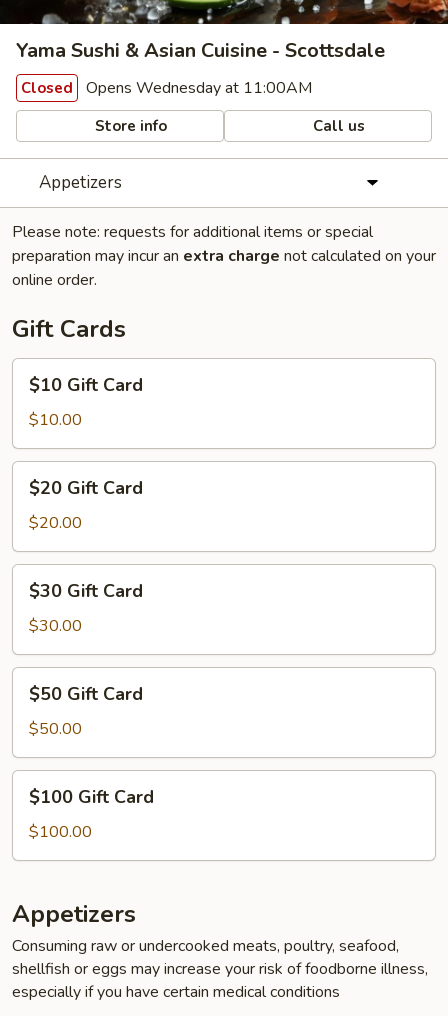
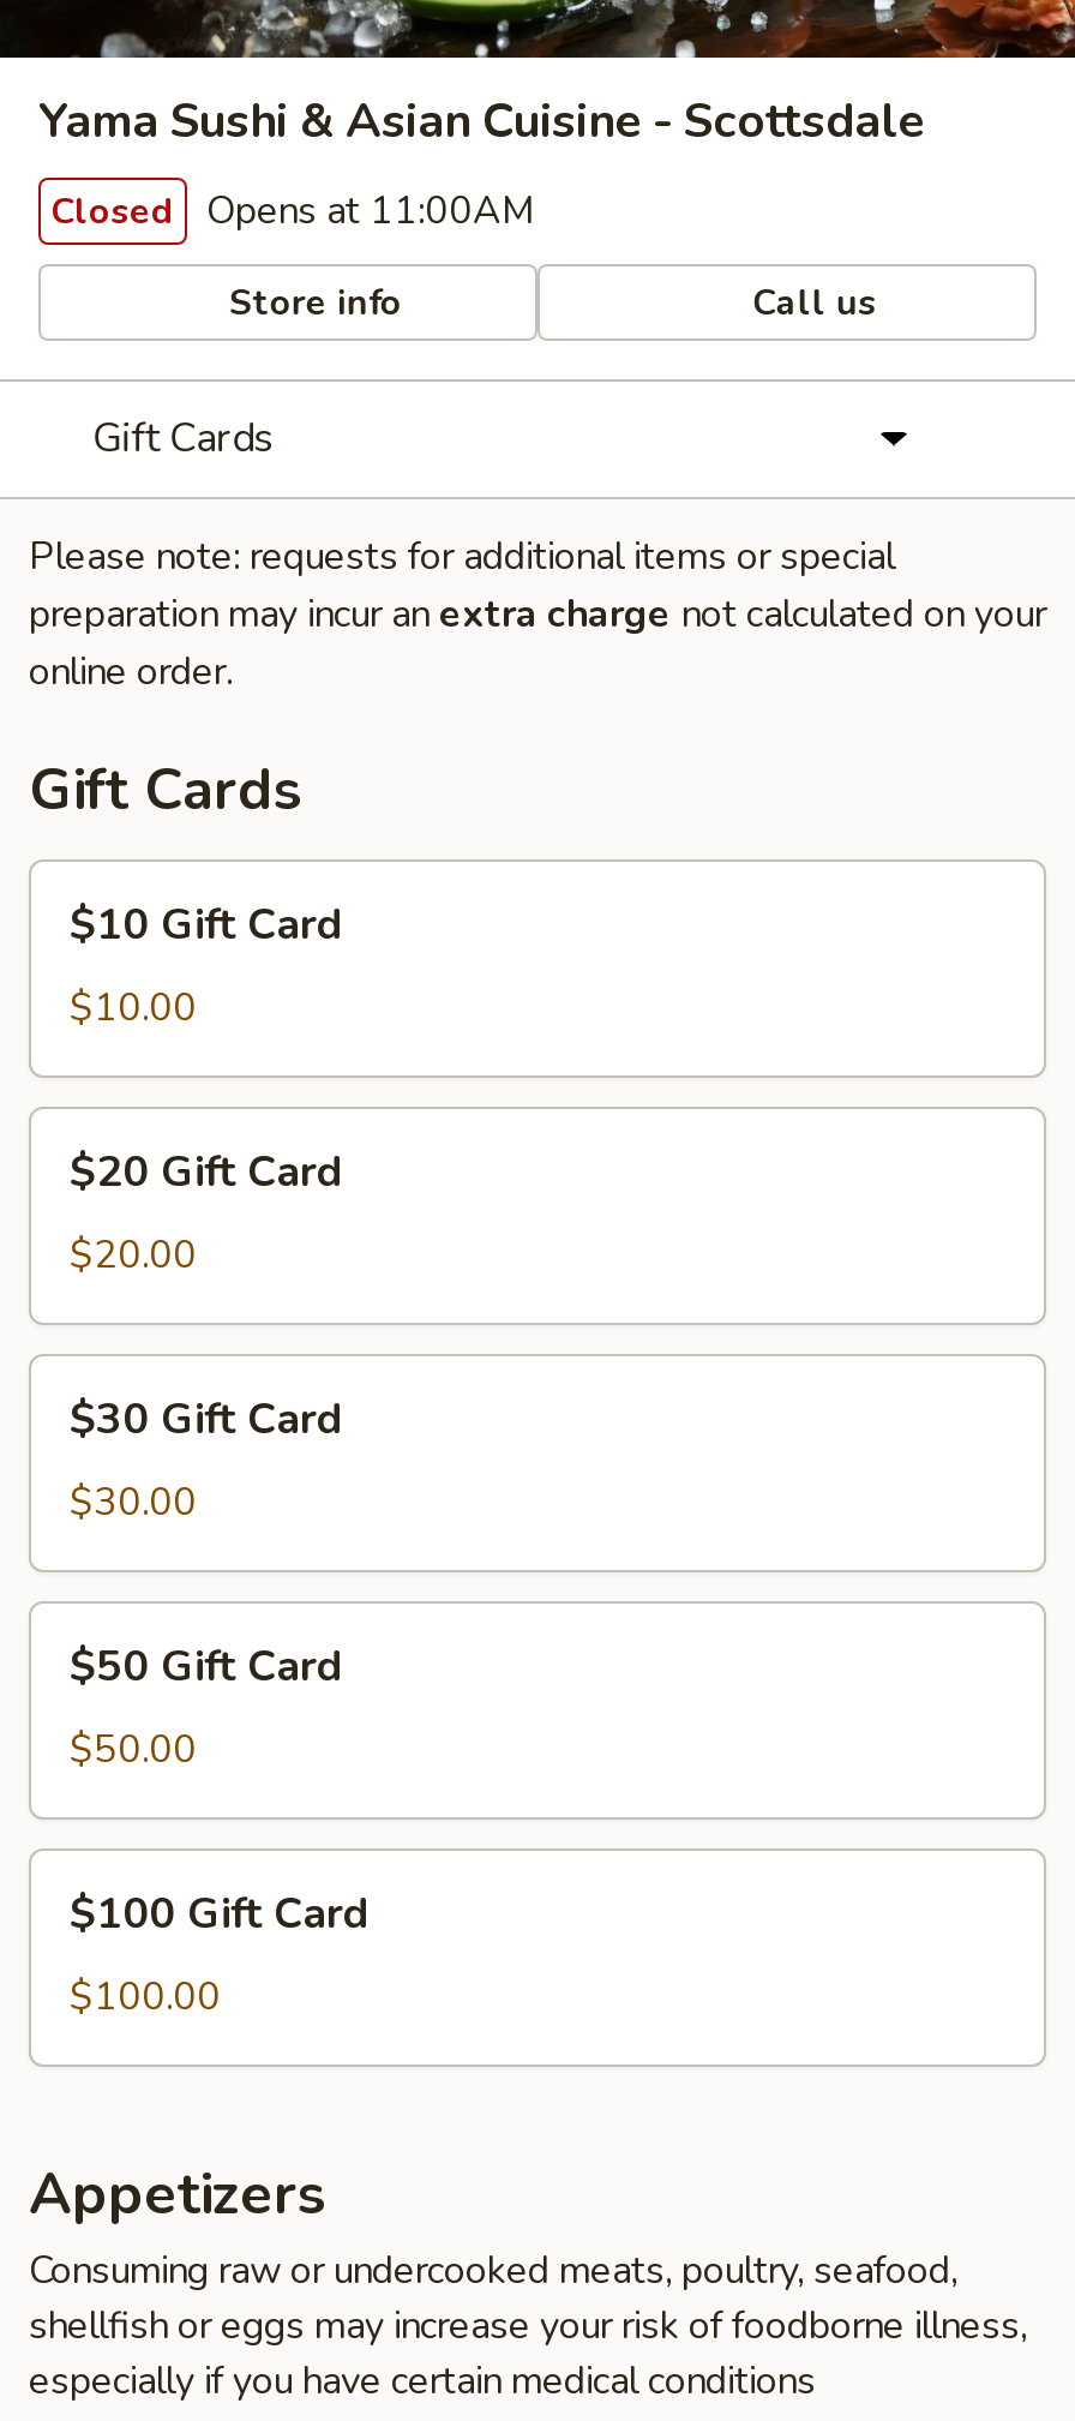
- Closed Opens Wednesday at 11:00AM
+ Closed Opens at 11:00AM

- Appetizers
+ Gift Cards
